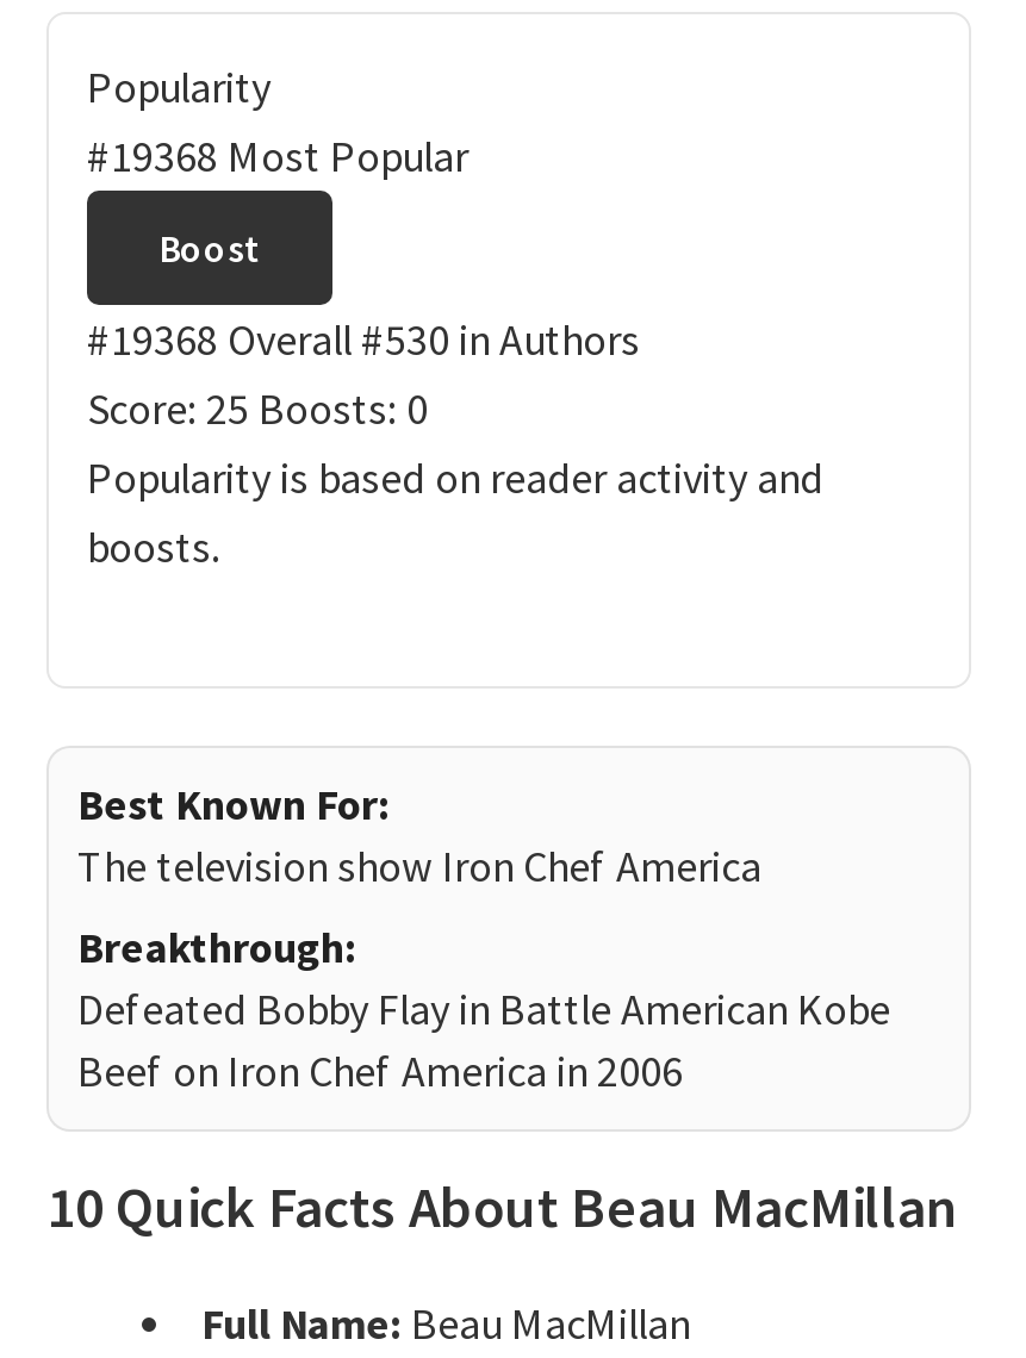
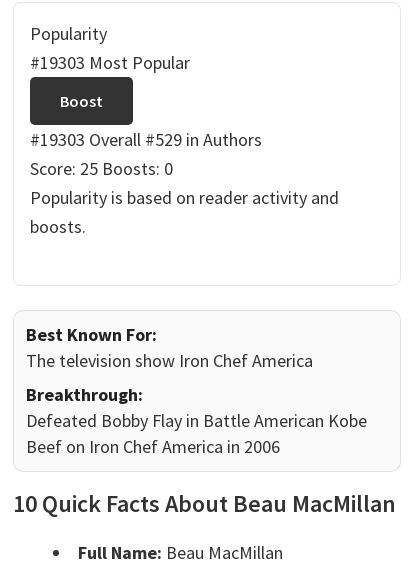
- #19368 Most Popular
+ #19303 Most Popular

- #19368 Overall #530 in Authors
+ #19303 Overall #529 in Authors
